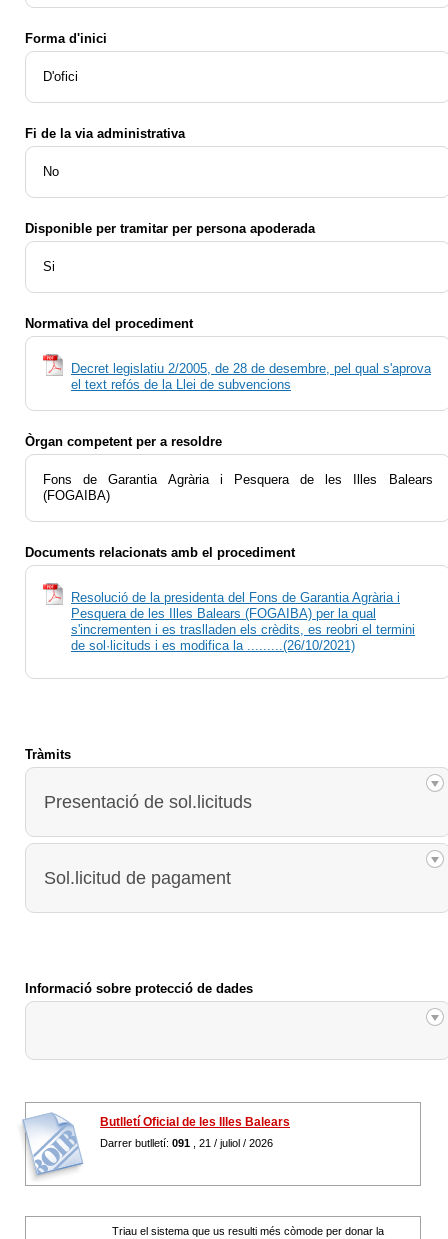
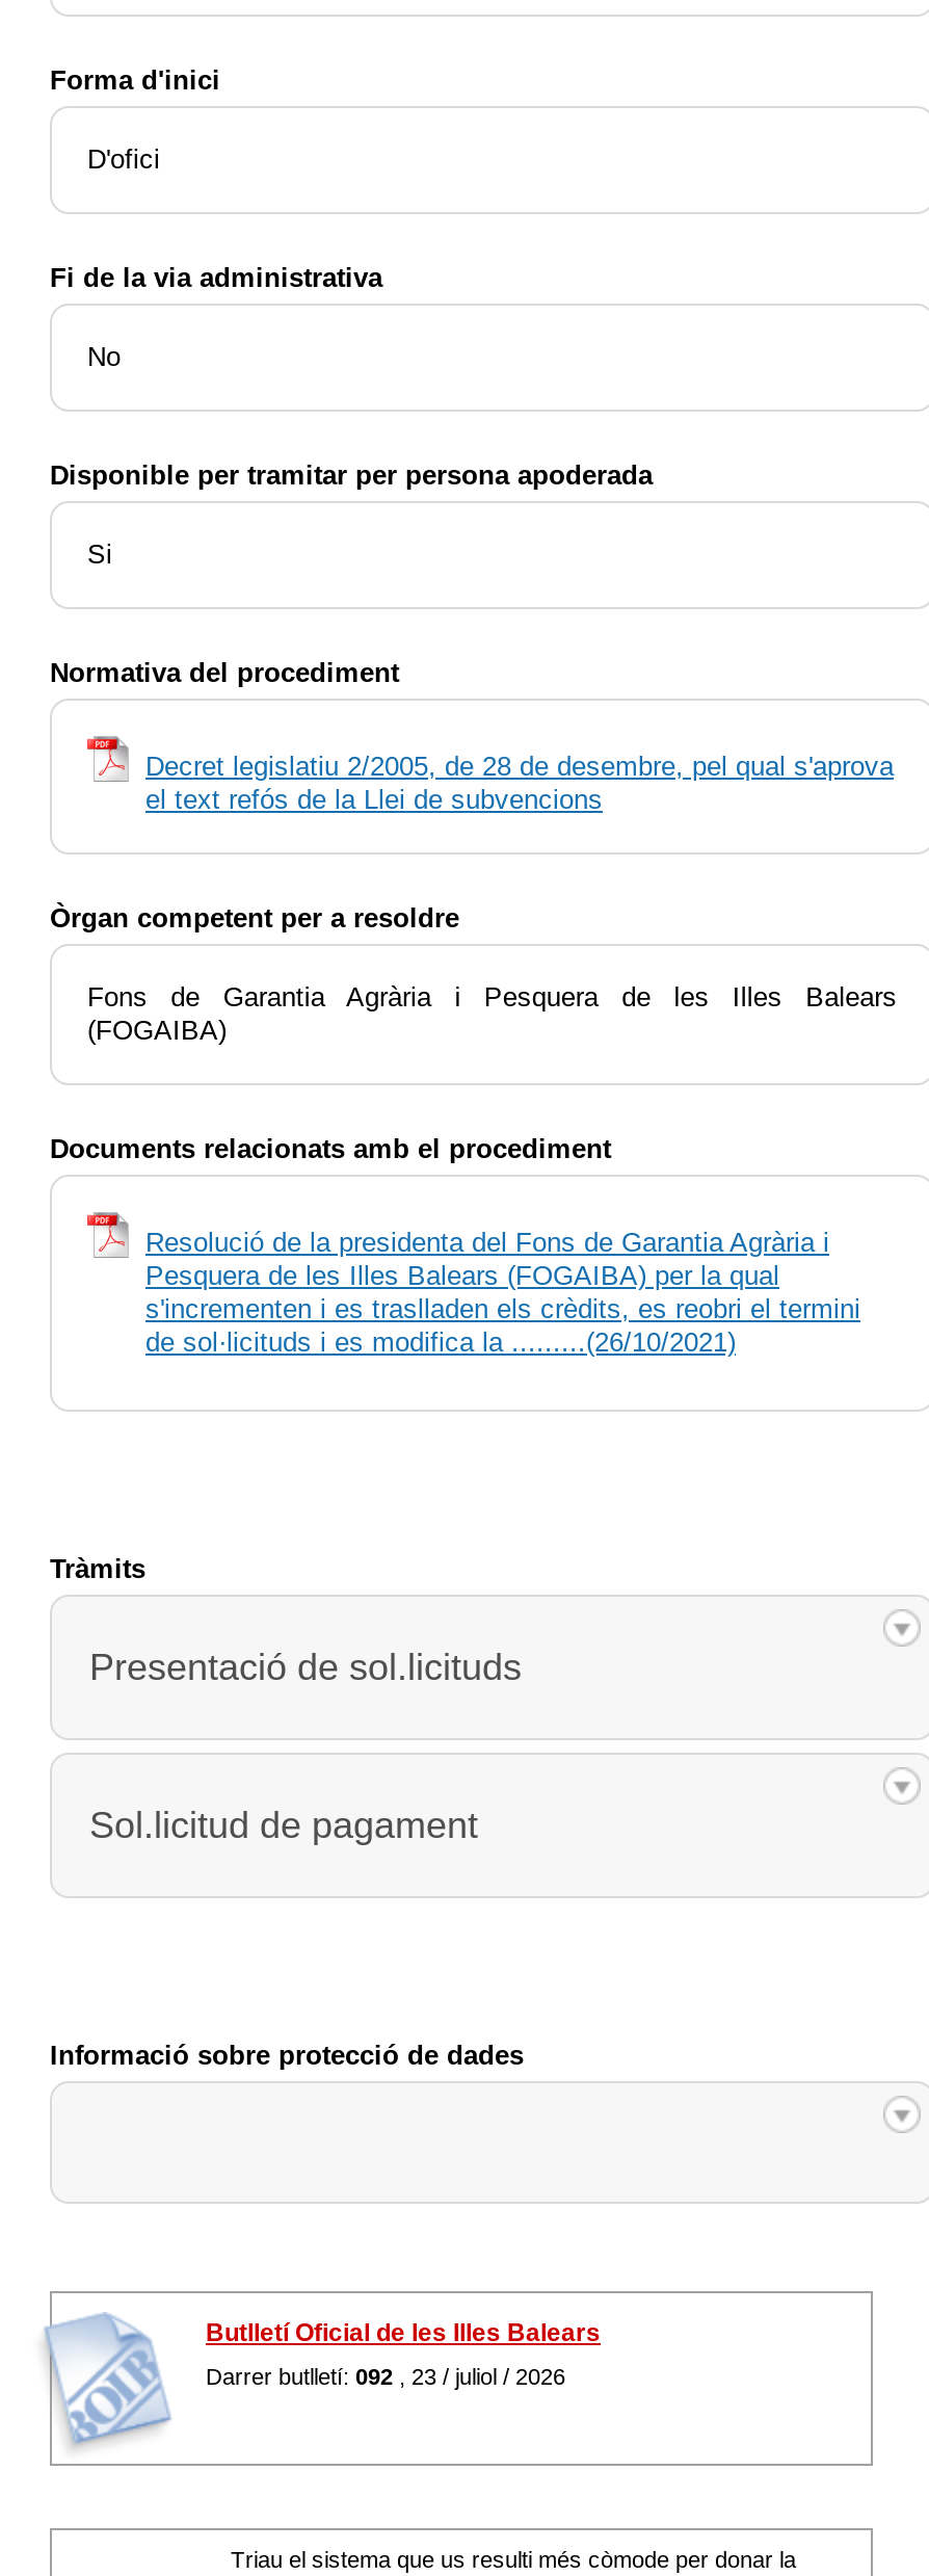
- Darrer butlletí: 091, 21 / juliol / 2026
+ Darrer butlletí: 092, 23 / juliol / 2026
